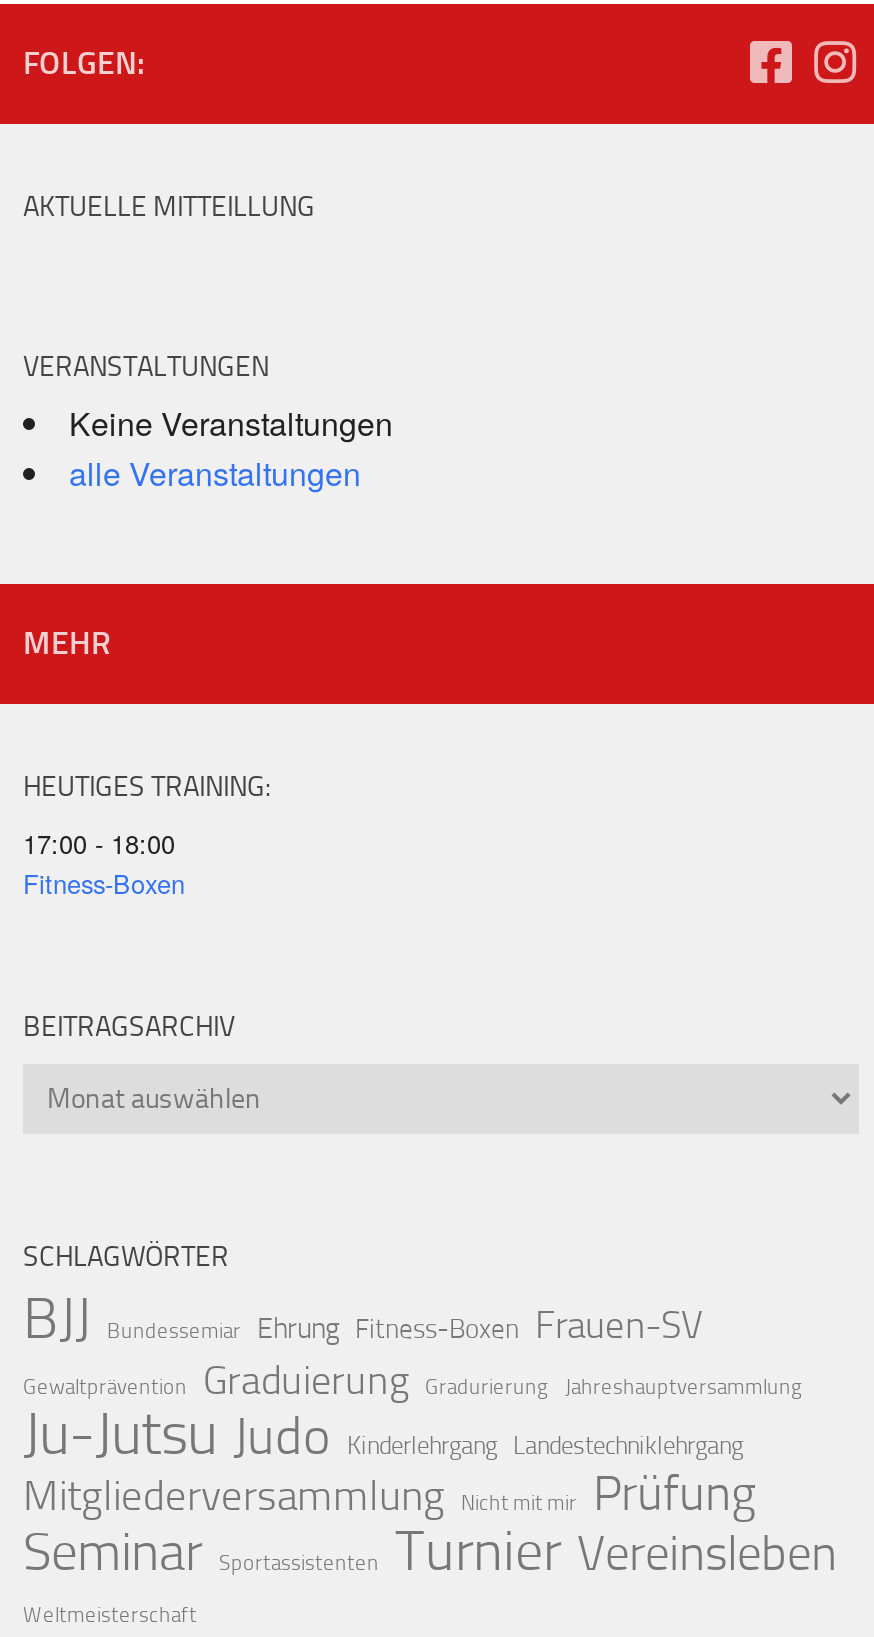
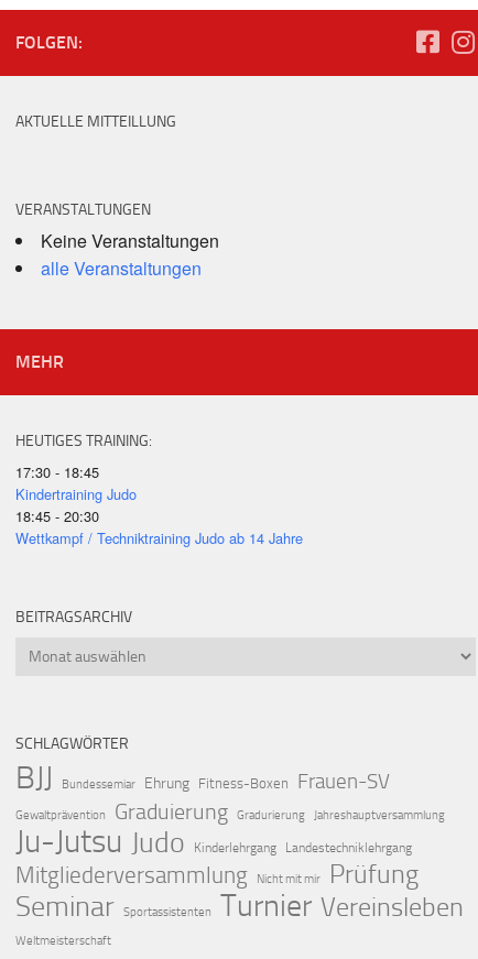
- 17:00 - 18:00
- Fitness-Boxen
+ 17:30 - 18:45
+ Kindertraining Judo
+ 18:45 - 20:30
+ Wettkampf / Techniktraining Judo ab 14 Jahre
